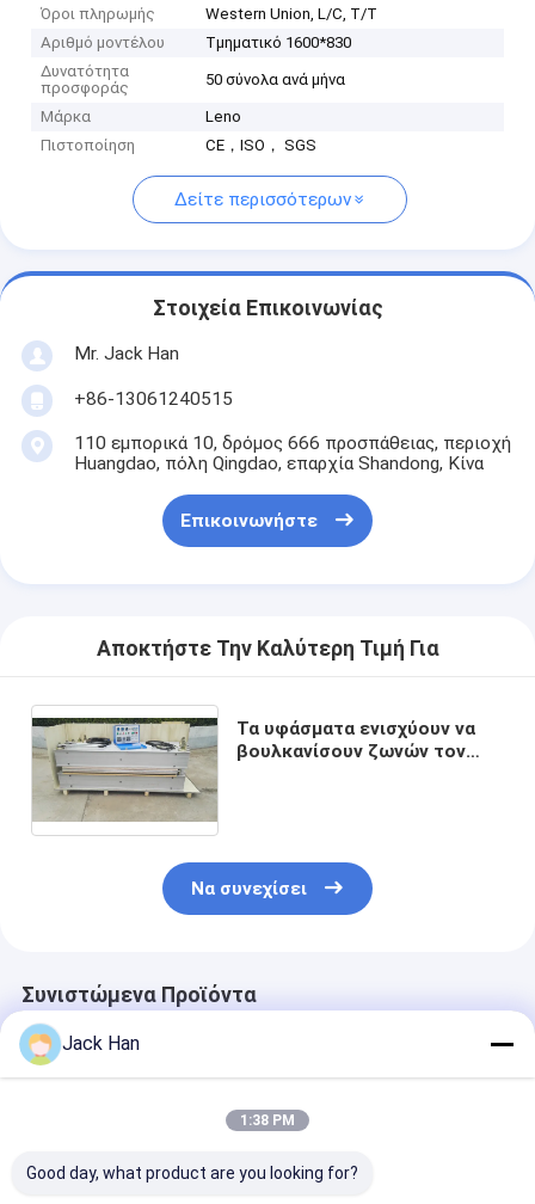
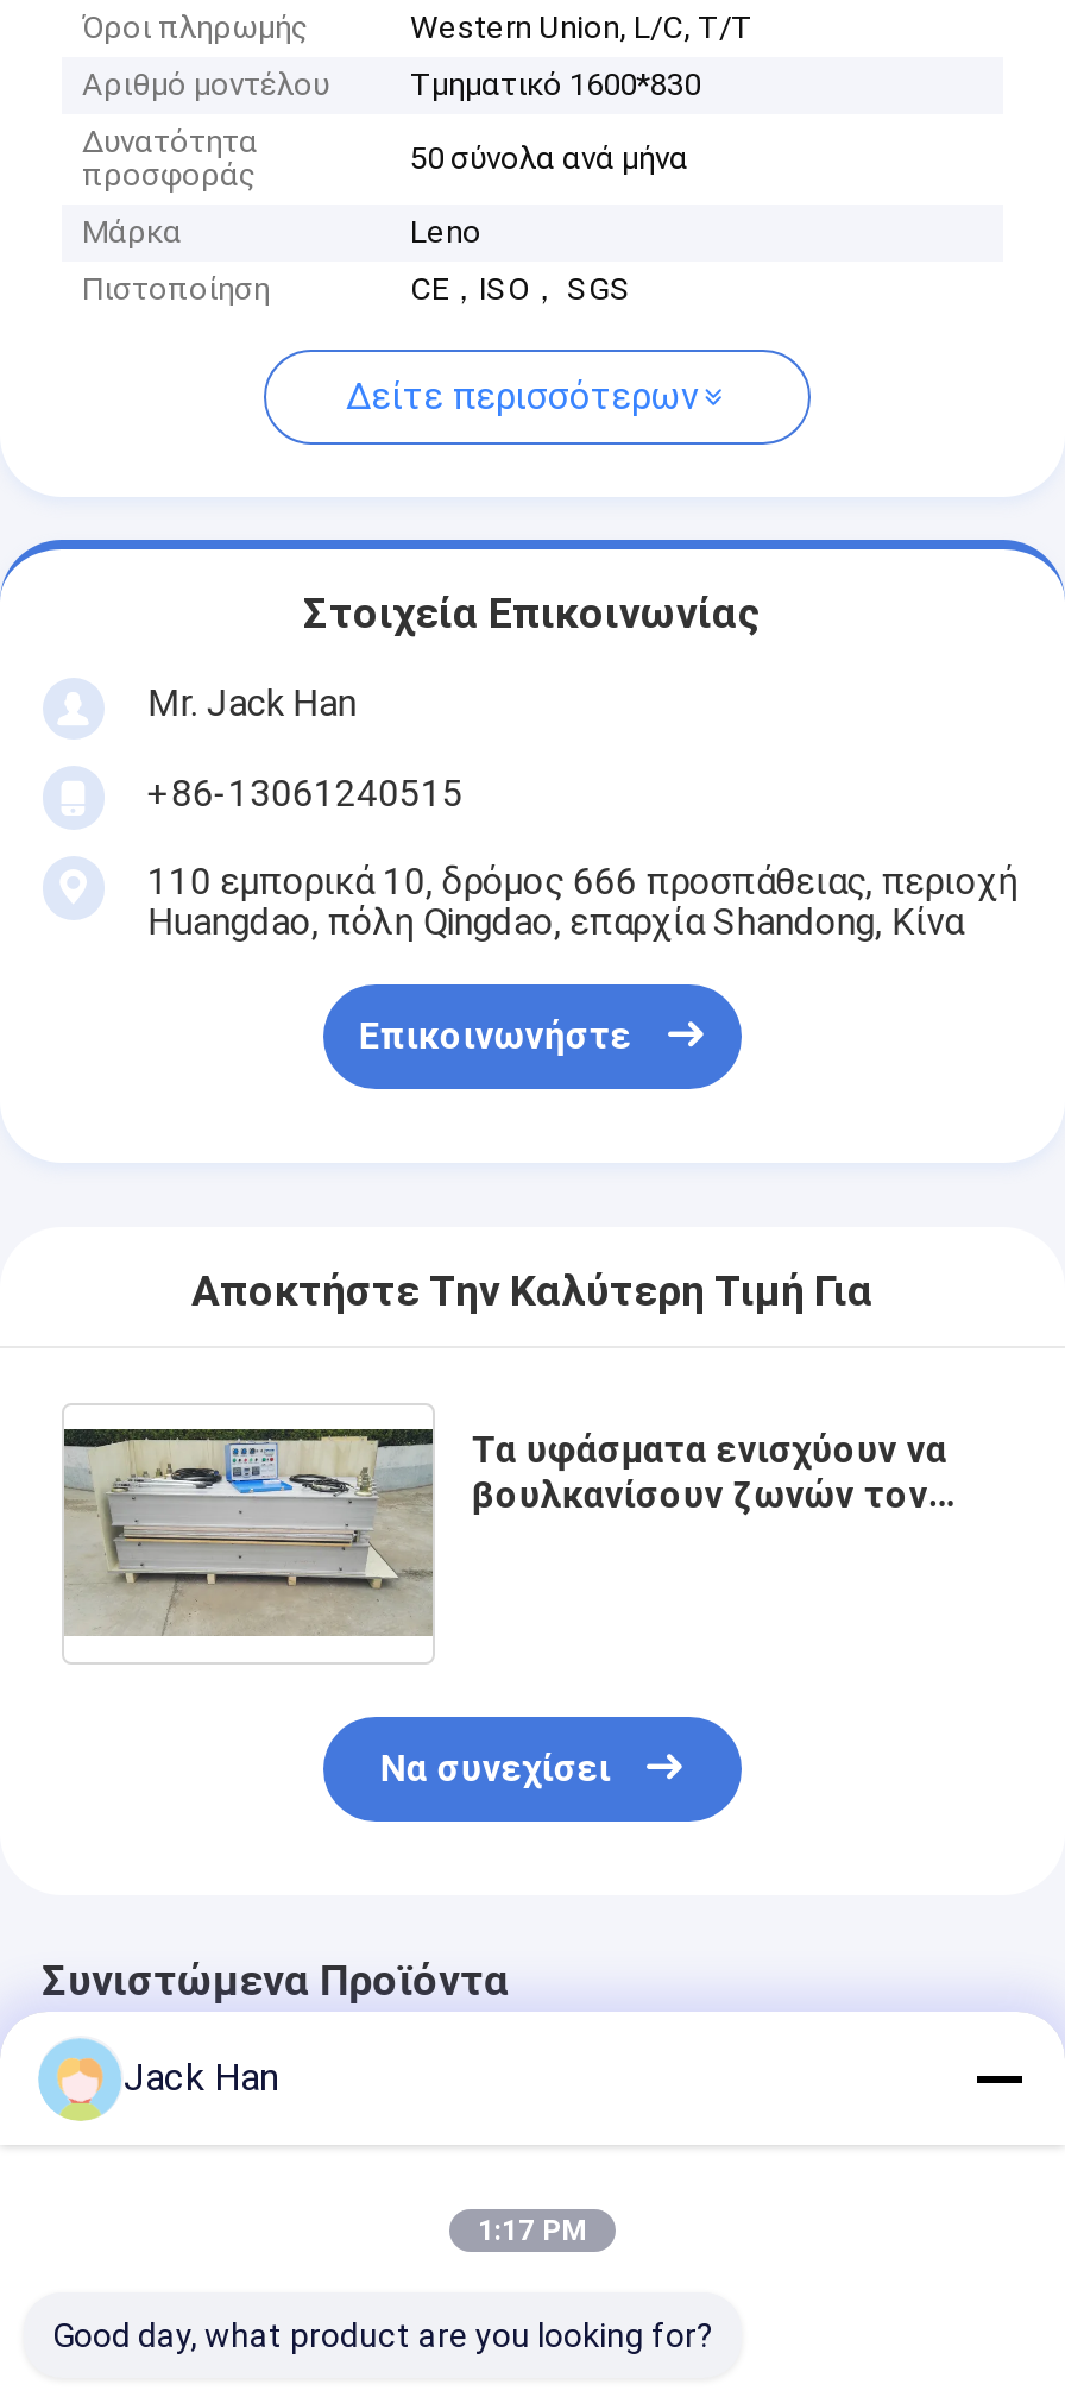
- 1:38 PM
+ 1:17 PM
